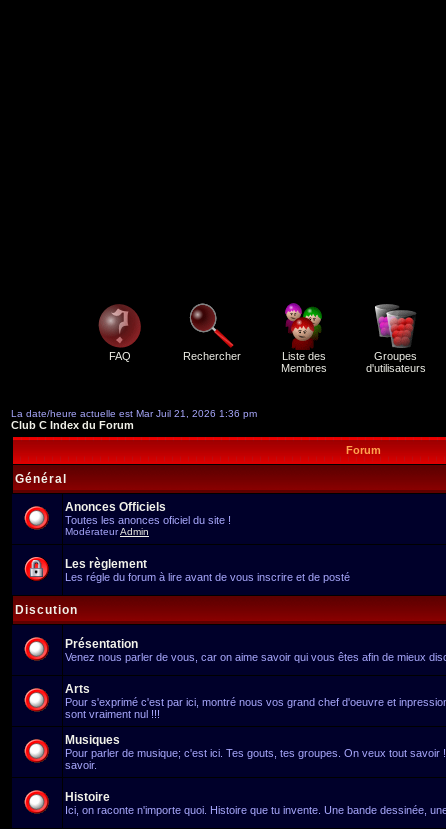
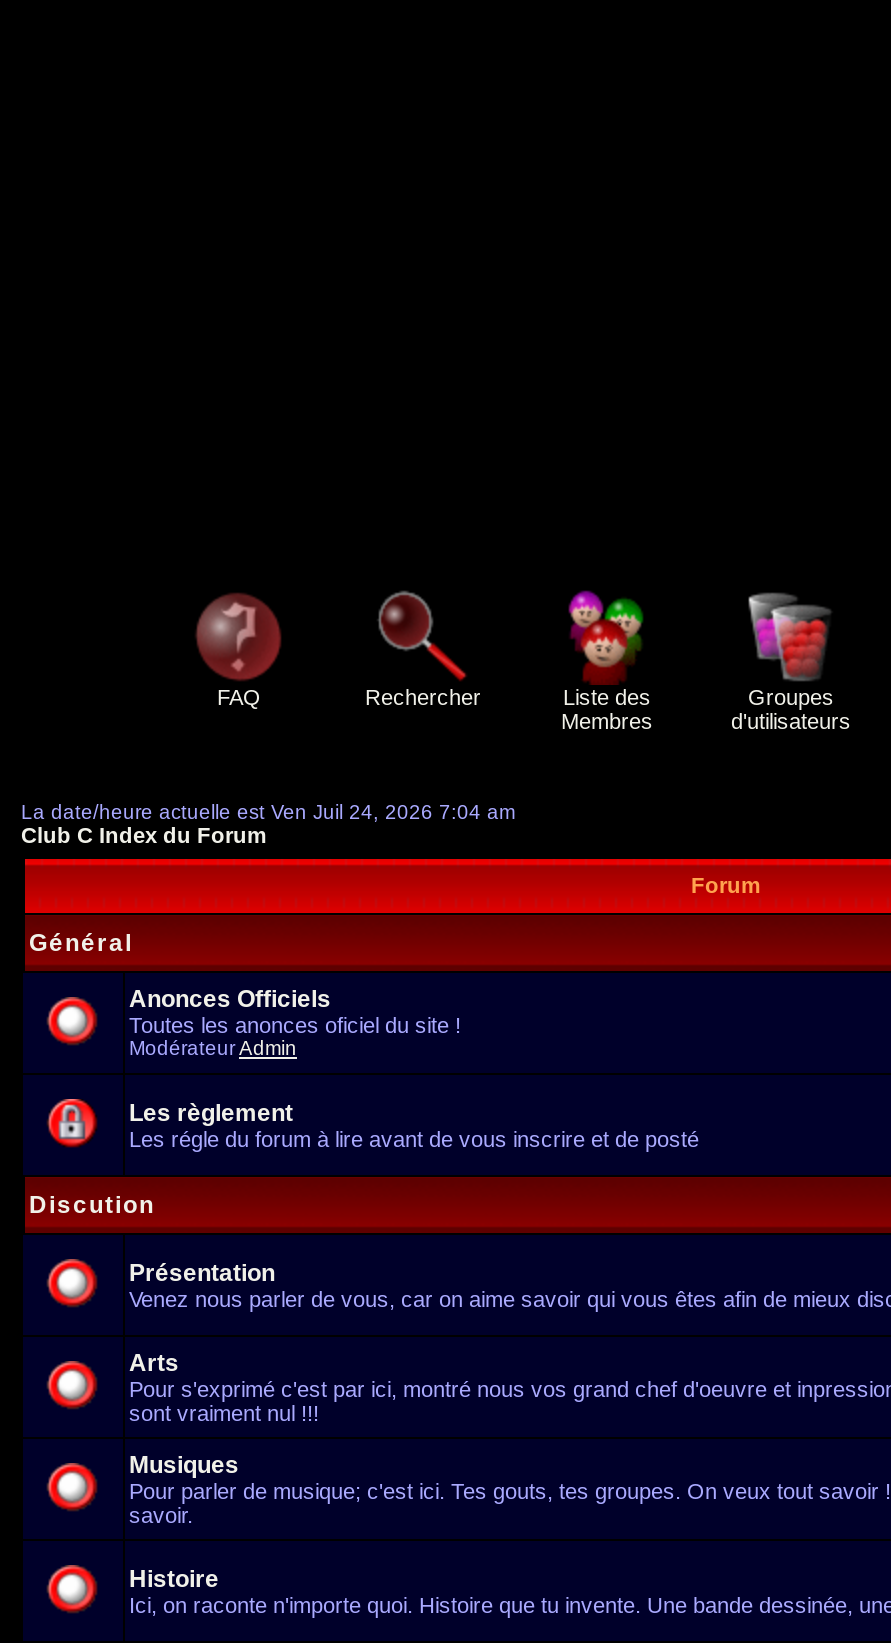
- La date/heure actuelle est Mar Juil 21, 2026 1:36 pm
+ La date/heure actuelle est Ven Juil 24, 2026 7:04 am
